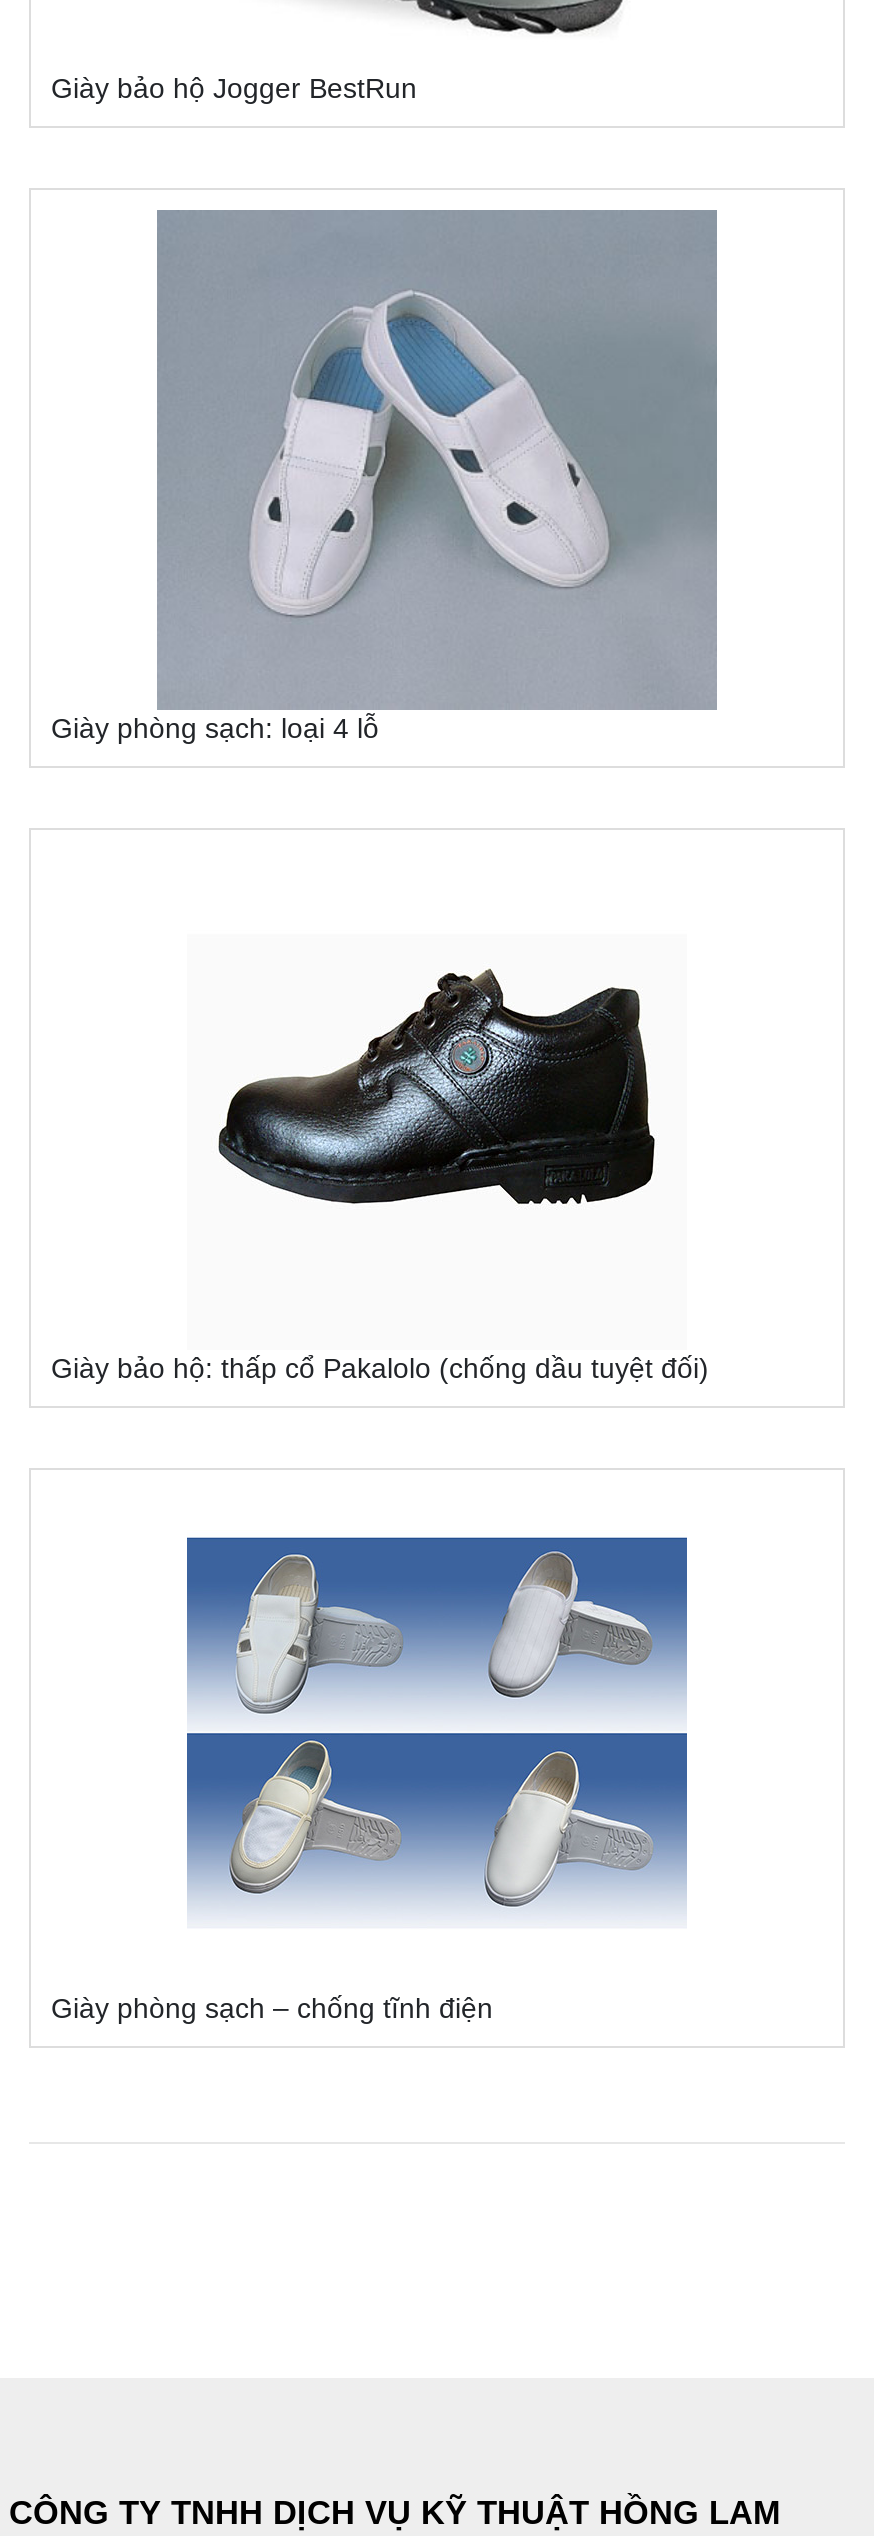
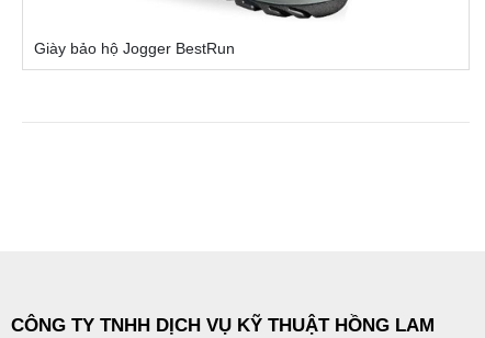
- [image]
- Giày phòng sạch: loại 4 lỗ

- [image]

- Giày bảo hộ: thấp cổ Pakalolo (chống dầu tuyệt đối)

- [image]

- [image]

- Giày phòng sạch – chống tĩnh điện
